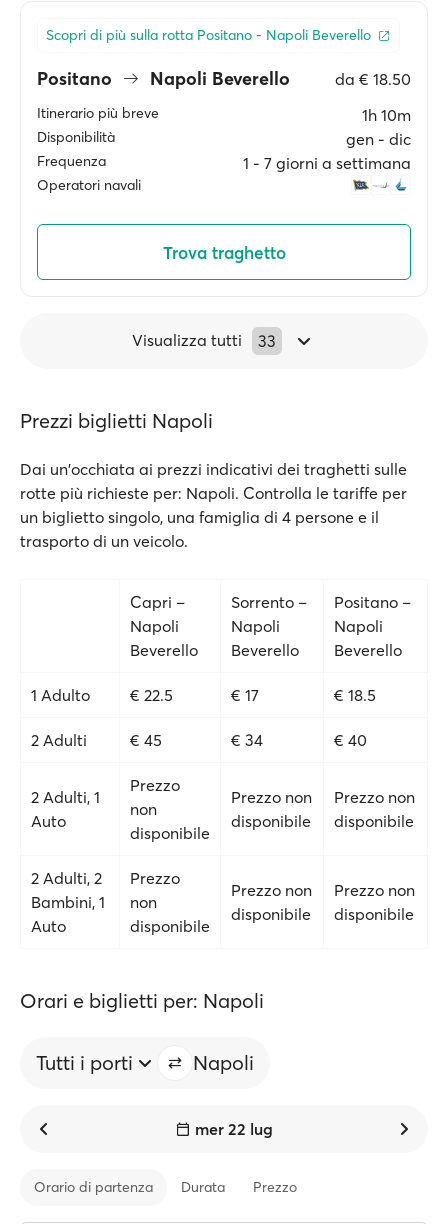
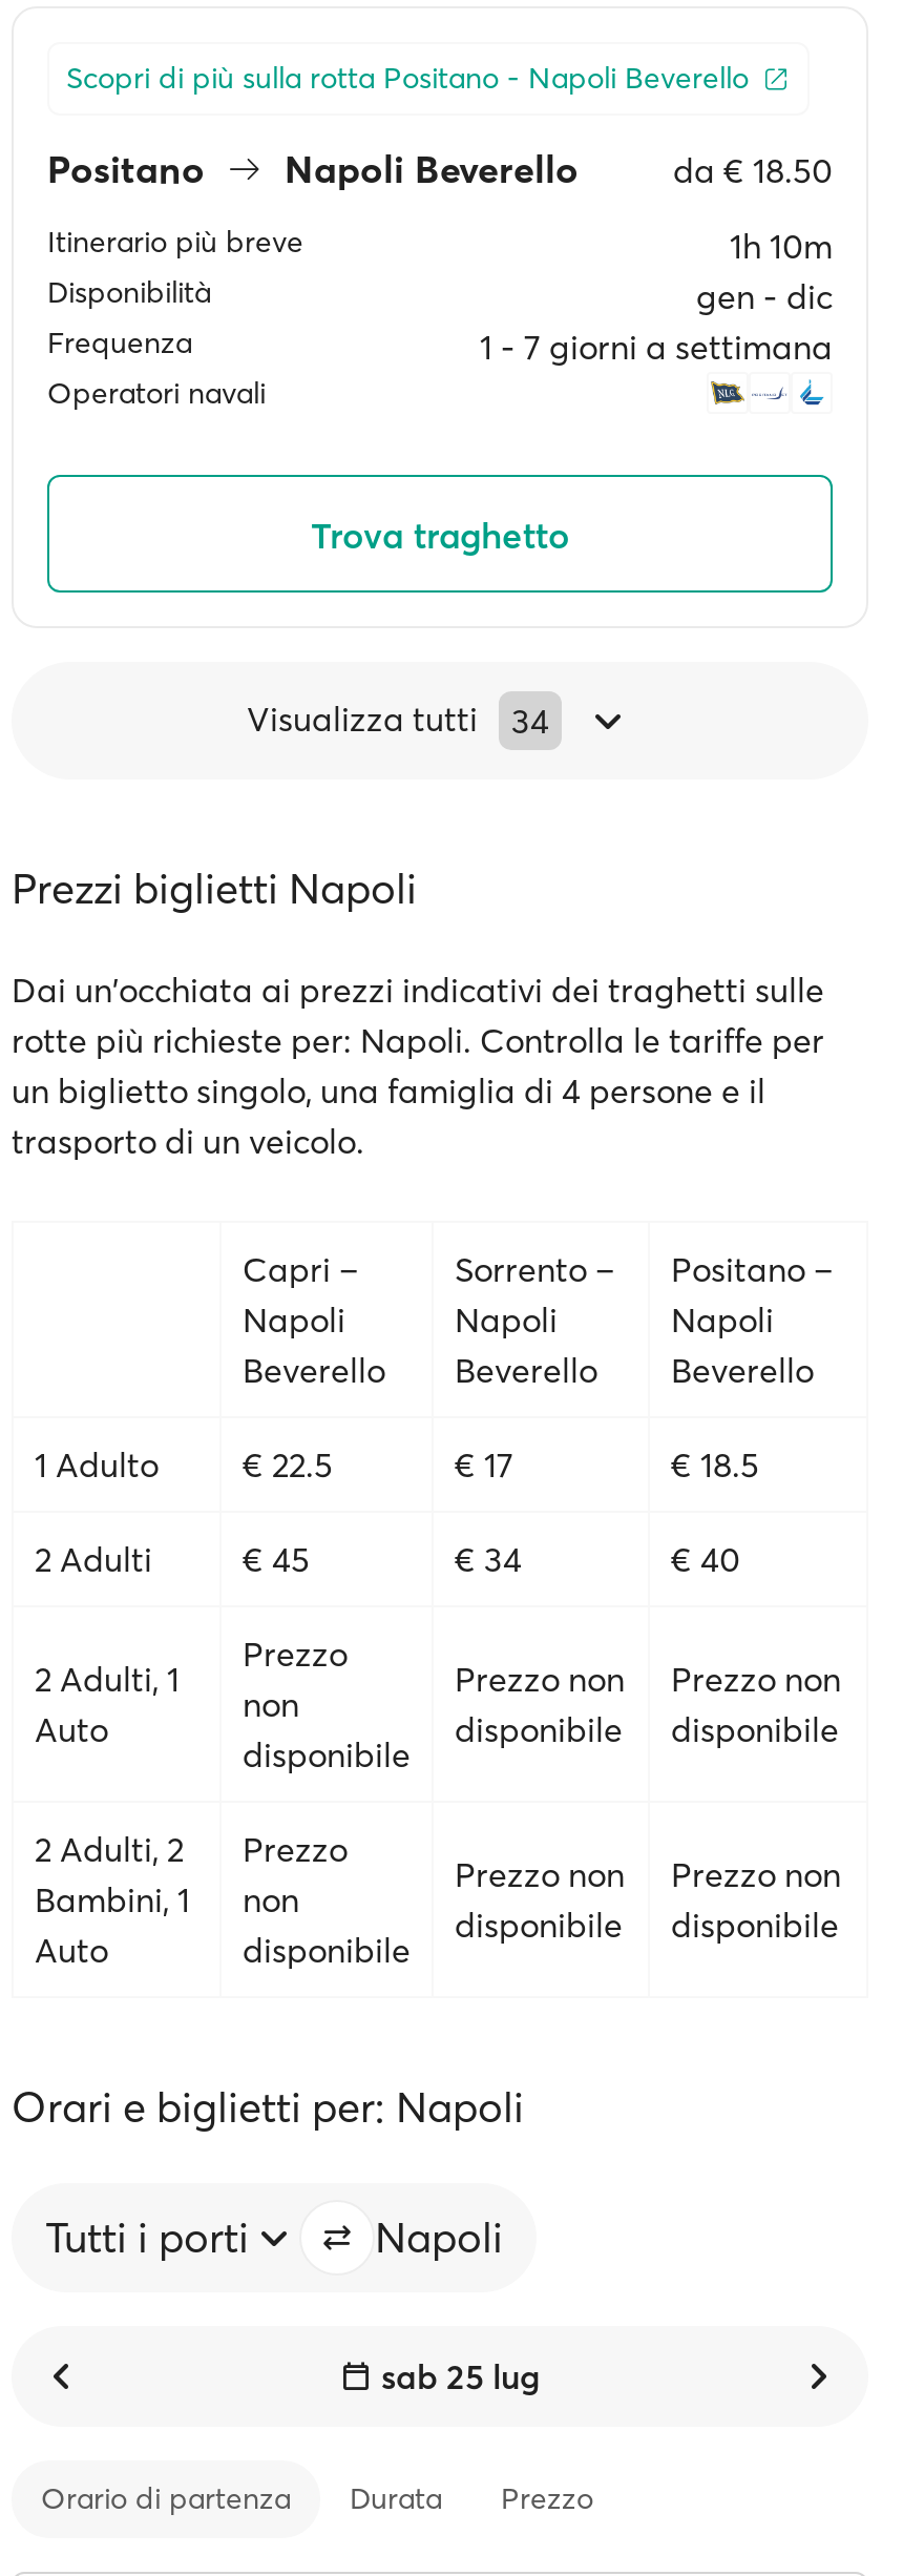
- Visualizza tutti 33
+ Visualizza tutti 34

- mer 22 lug
+ sab 25 lug
